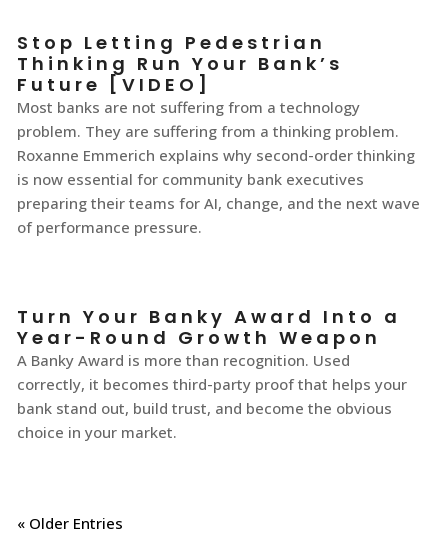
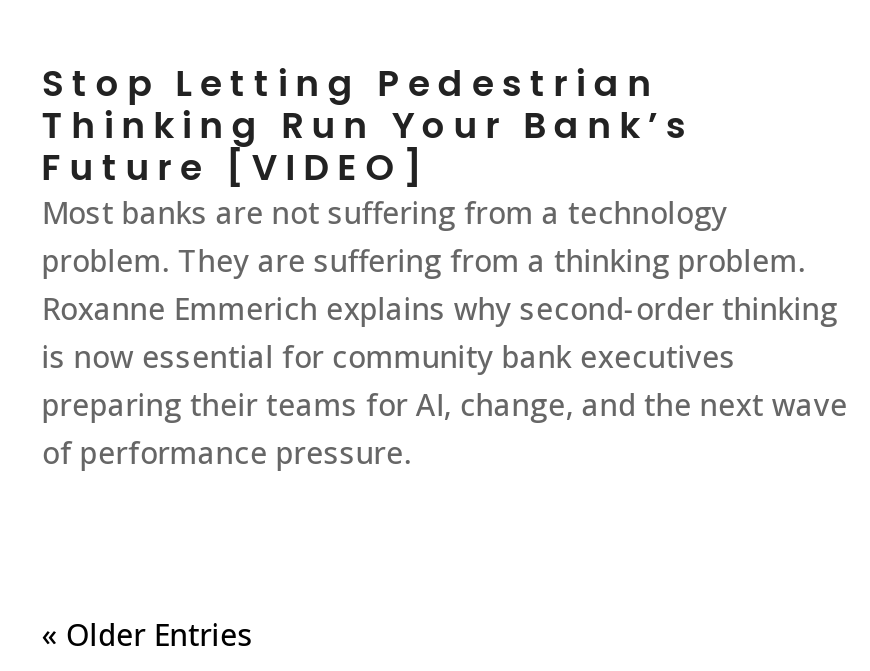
- Turn Your Banky Award Into a
- Year-Round Growth Weapon
- A Banky Award is more than recognition. Used
- correctly, it becomes third-party proof that helps your
- bank stand out, build trust, and become the obvious
- choice in your market.
